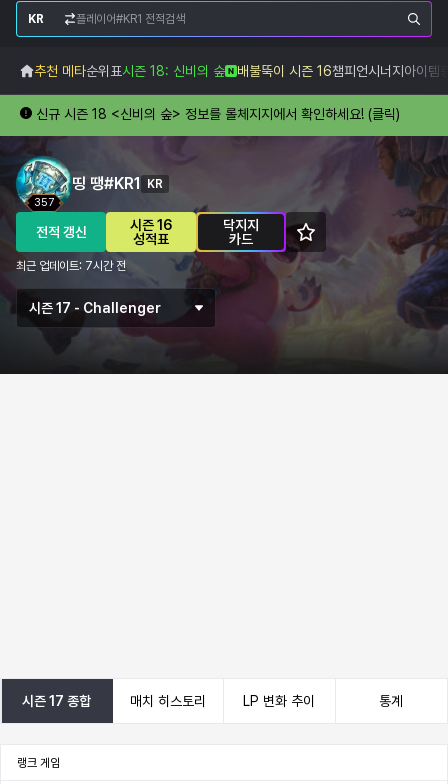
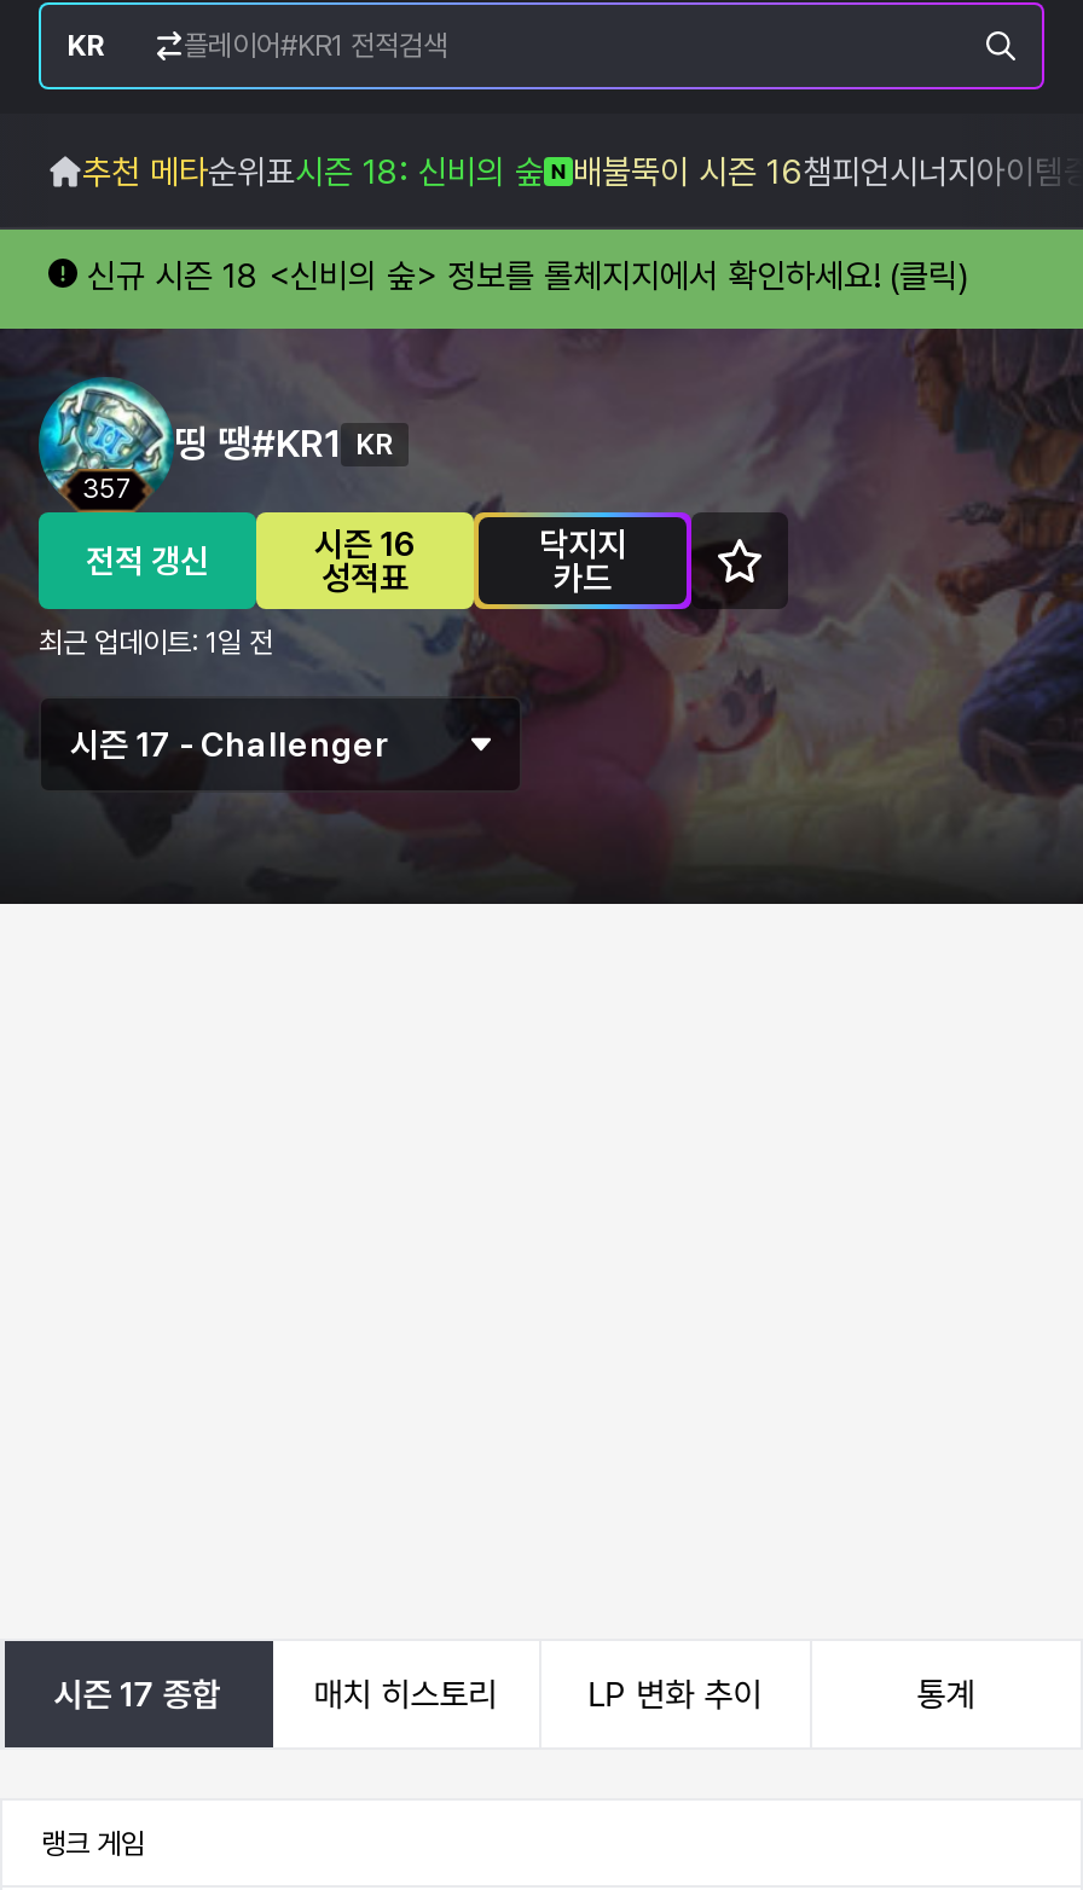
- 최근 업데이트: 7시간 전
+ 최근 업데이트: 1일 전
